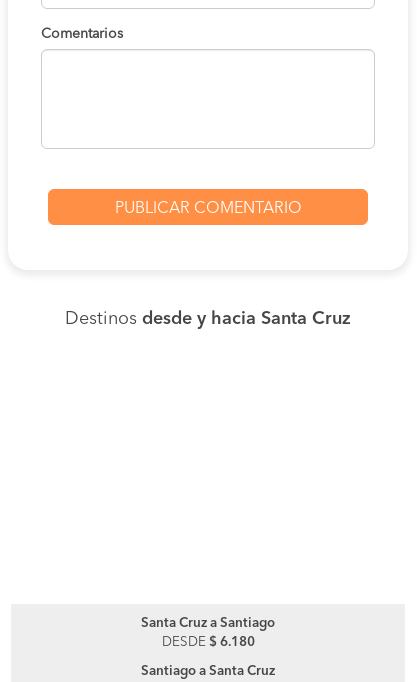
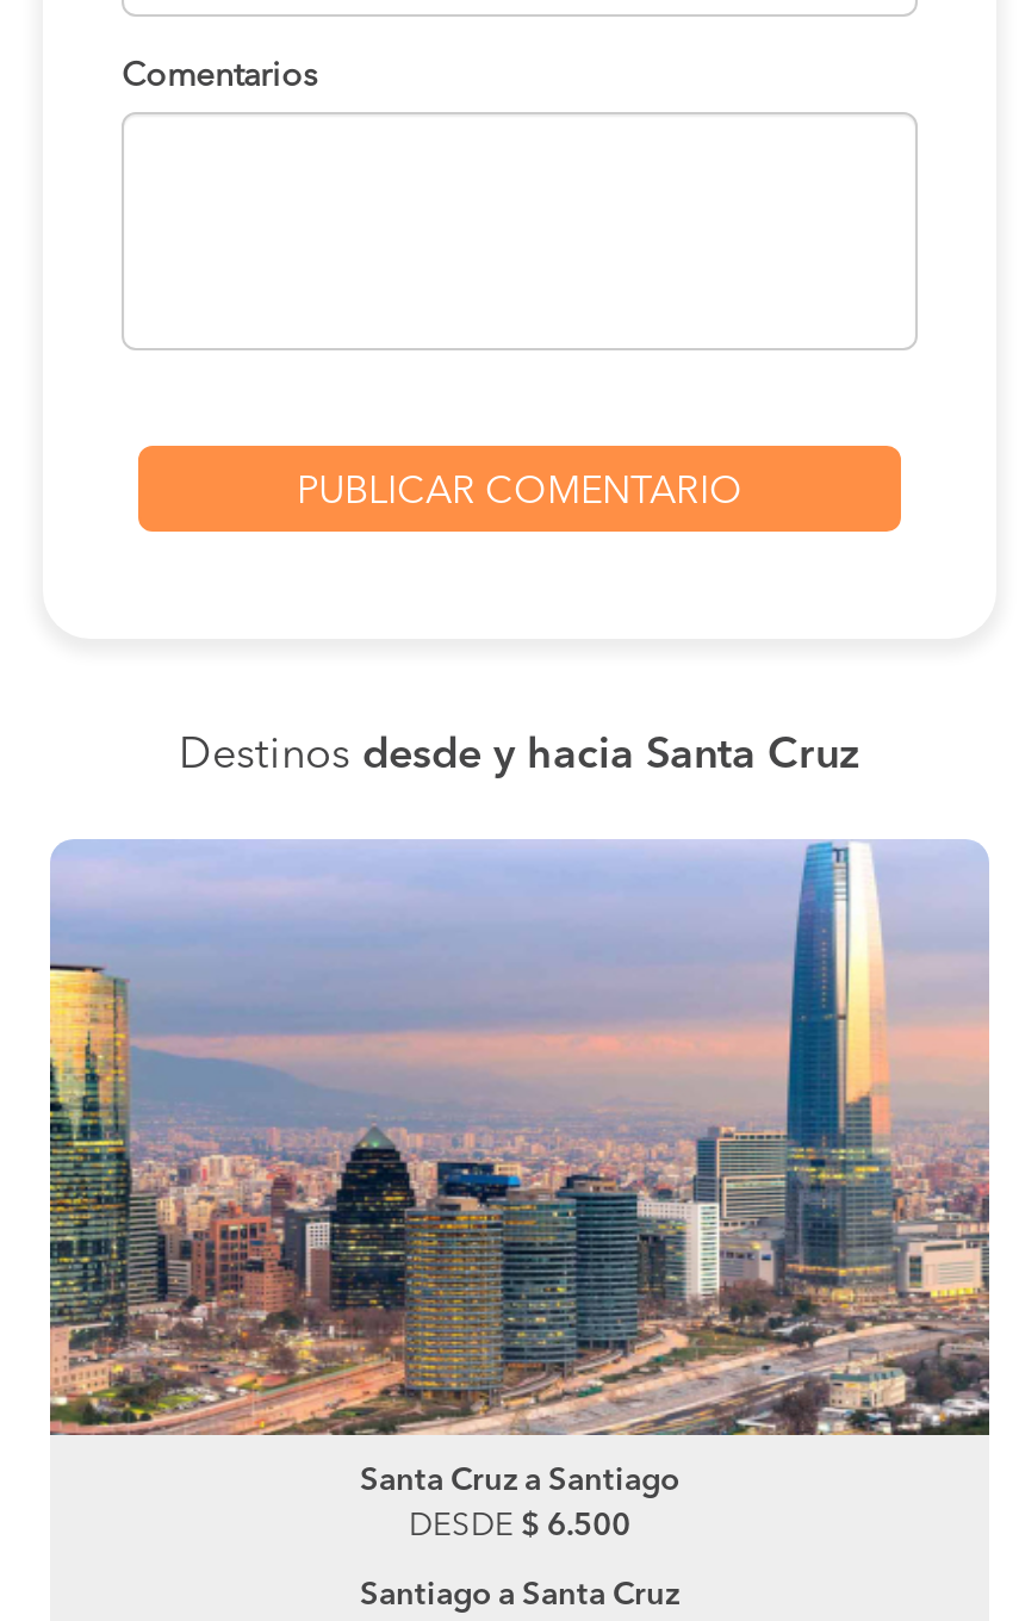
+ [image]

- DESDE $ 6.180
+ DESDE $ 6.500
